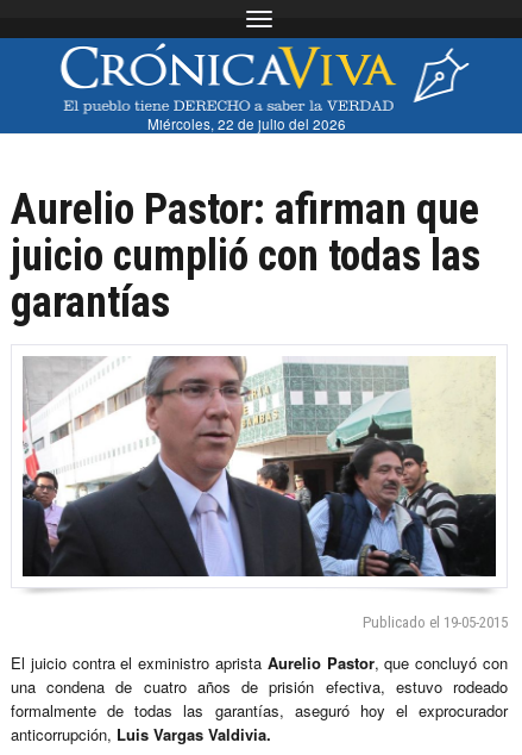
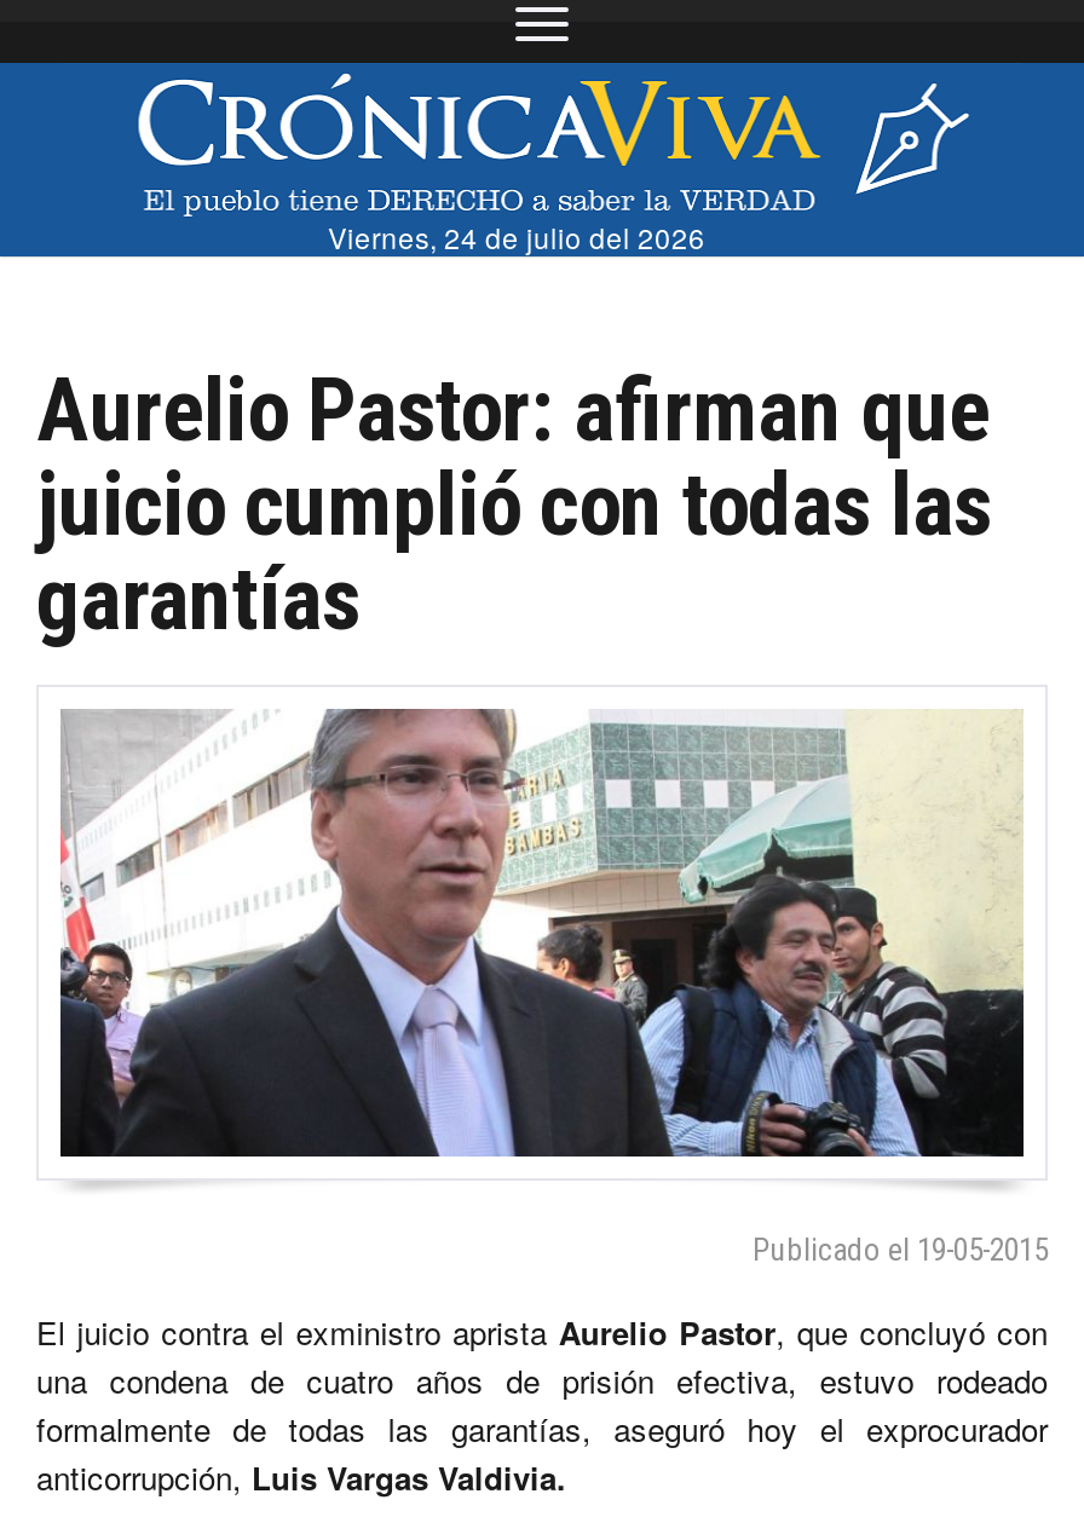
- Miércoles, 22 de julio del 2026
+ Viernes, 24 de julio del 2026
